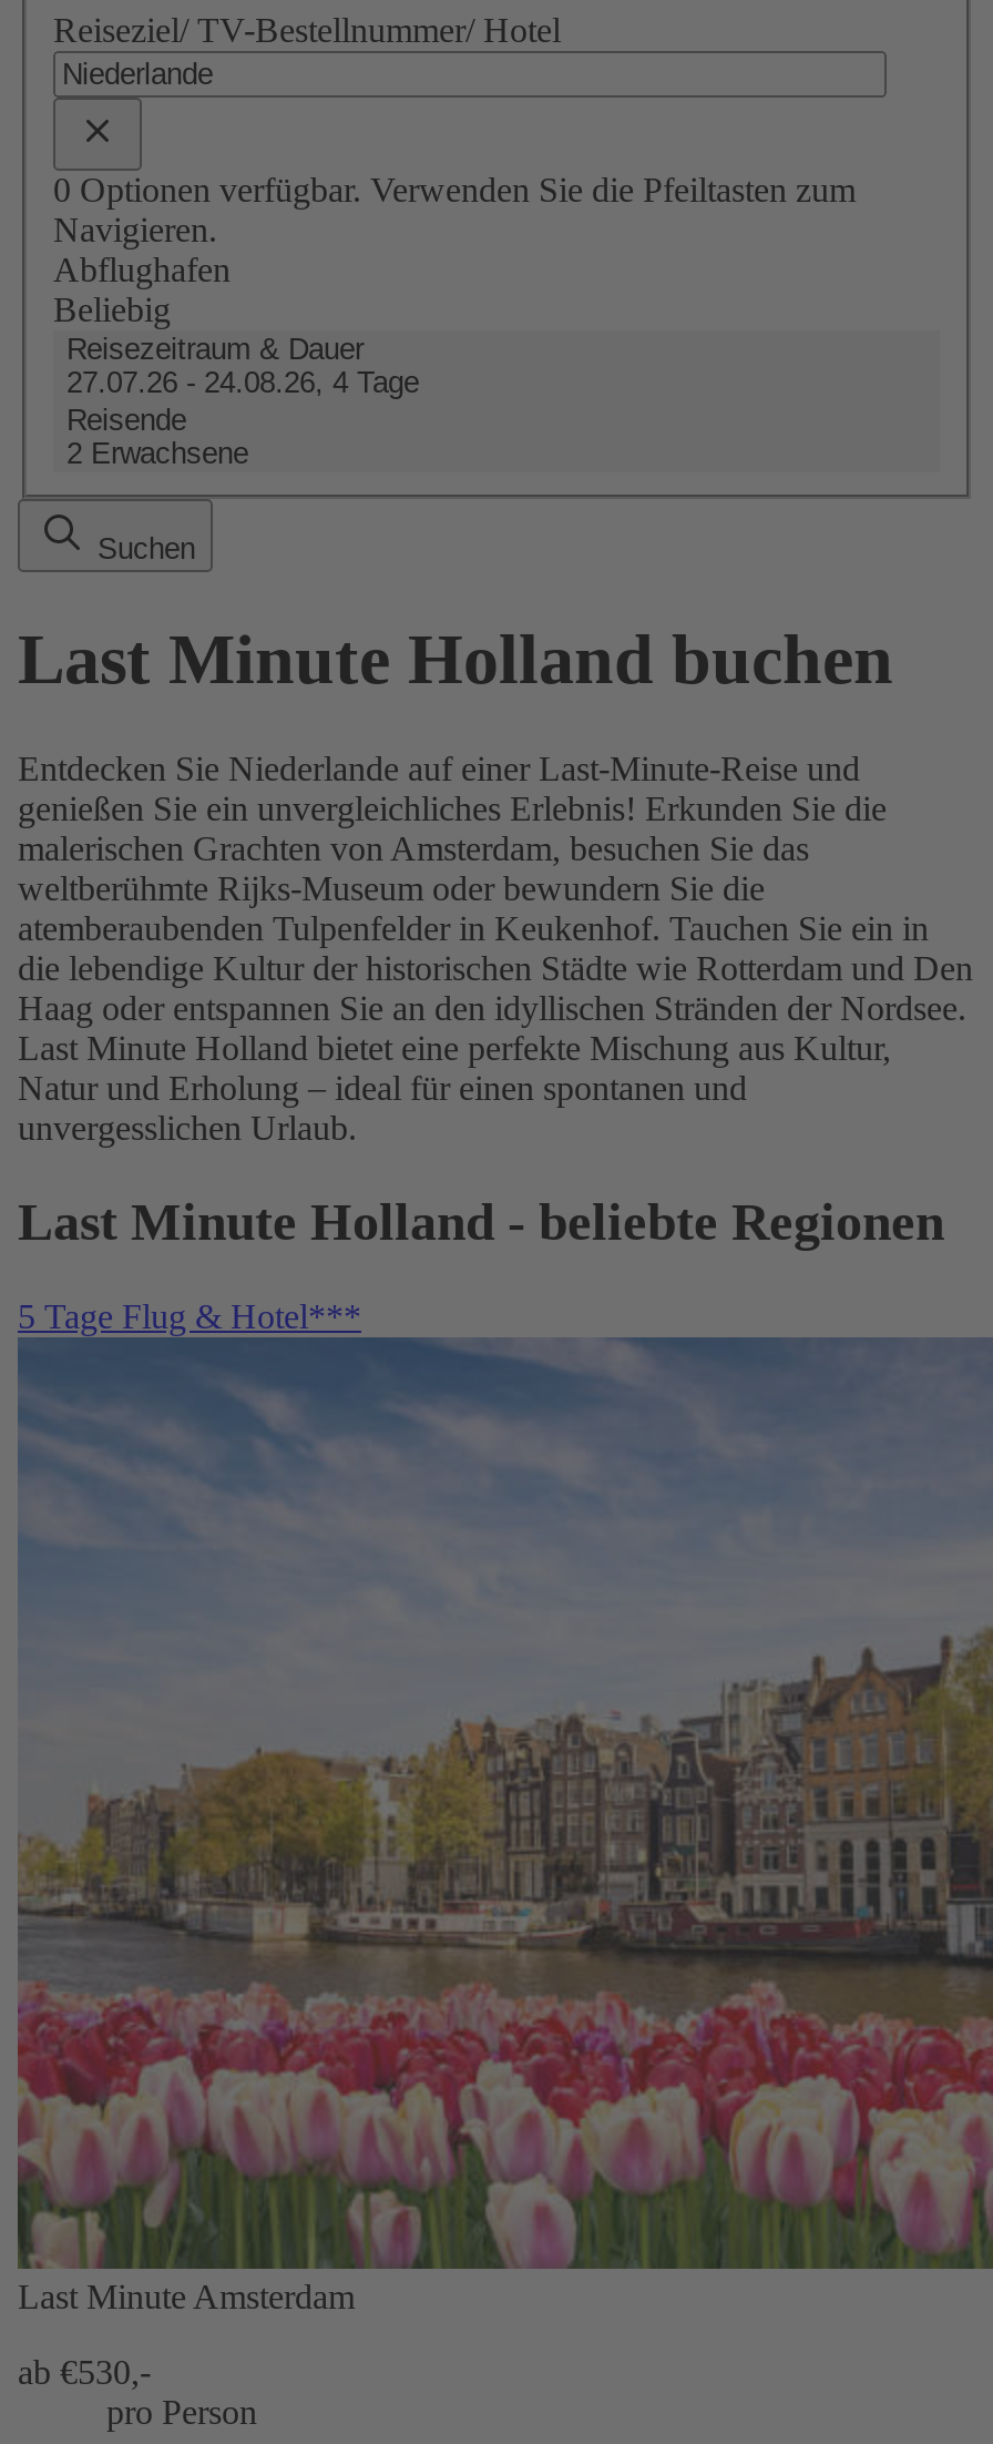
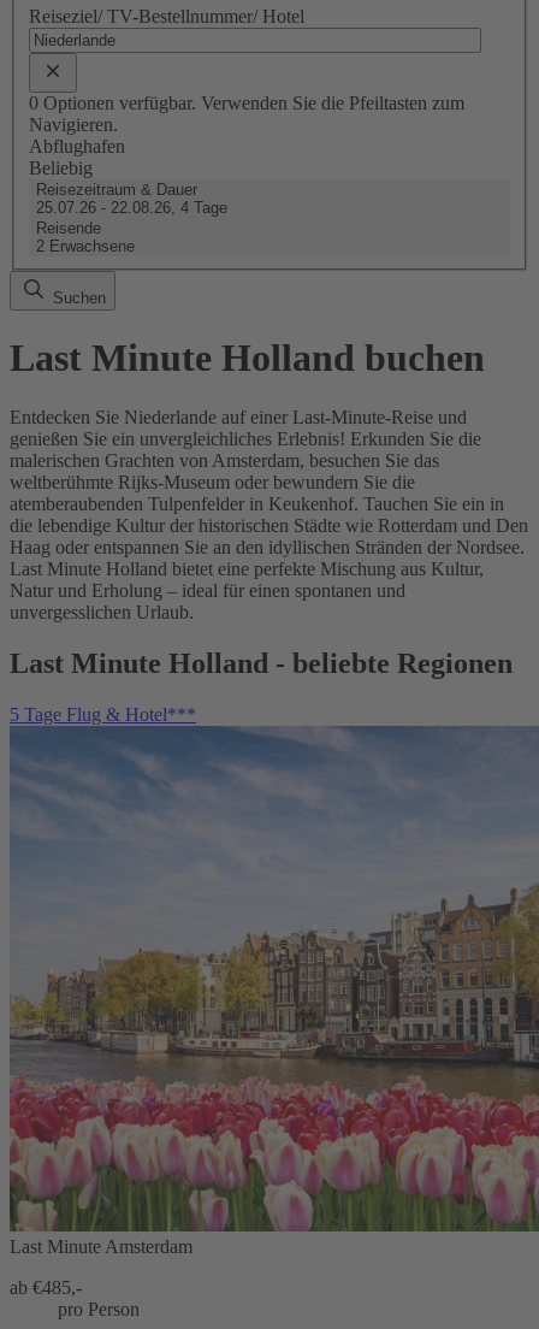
- 27.07.26 - 24.08.26, 4 Tage
+ 25.07.26 - 22.08.26, 4 Tage

- ab €530,-
+ ab €485,-
